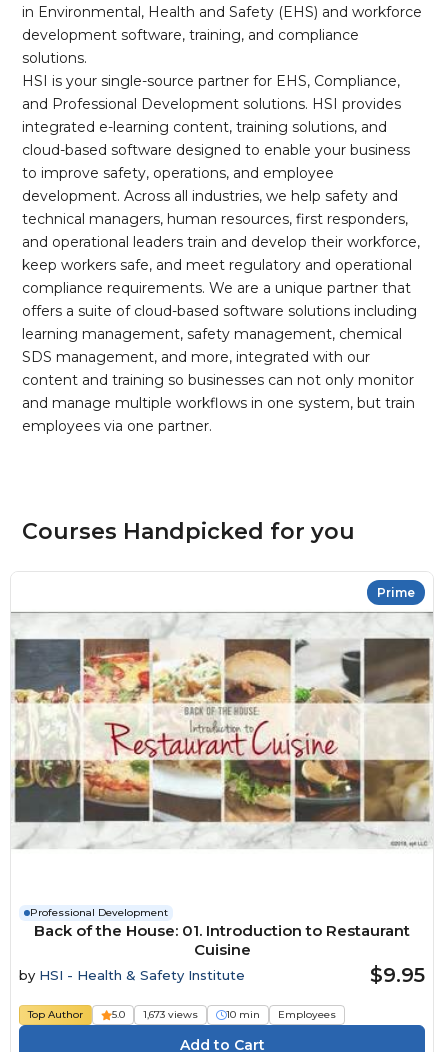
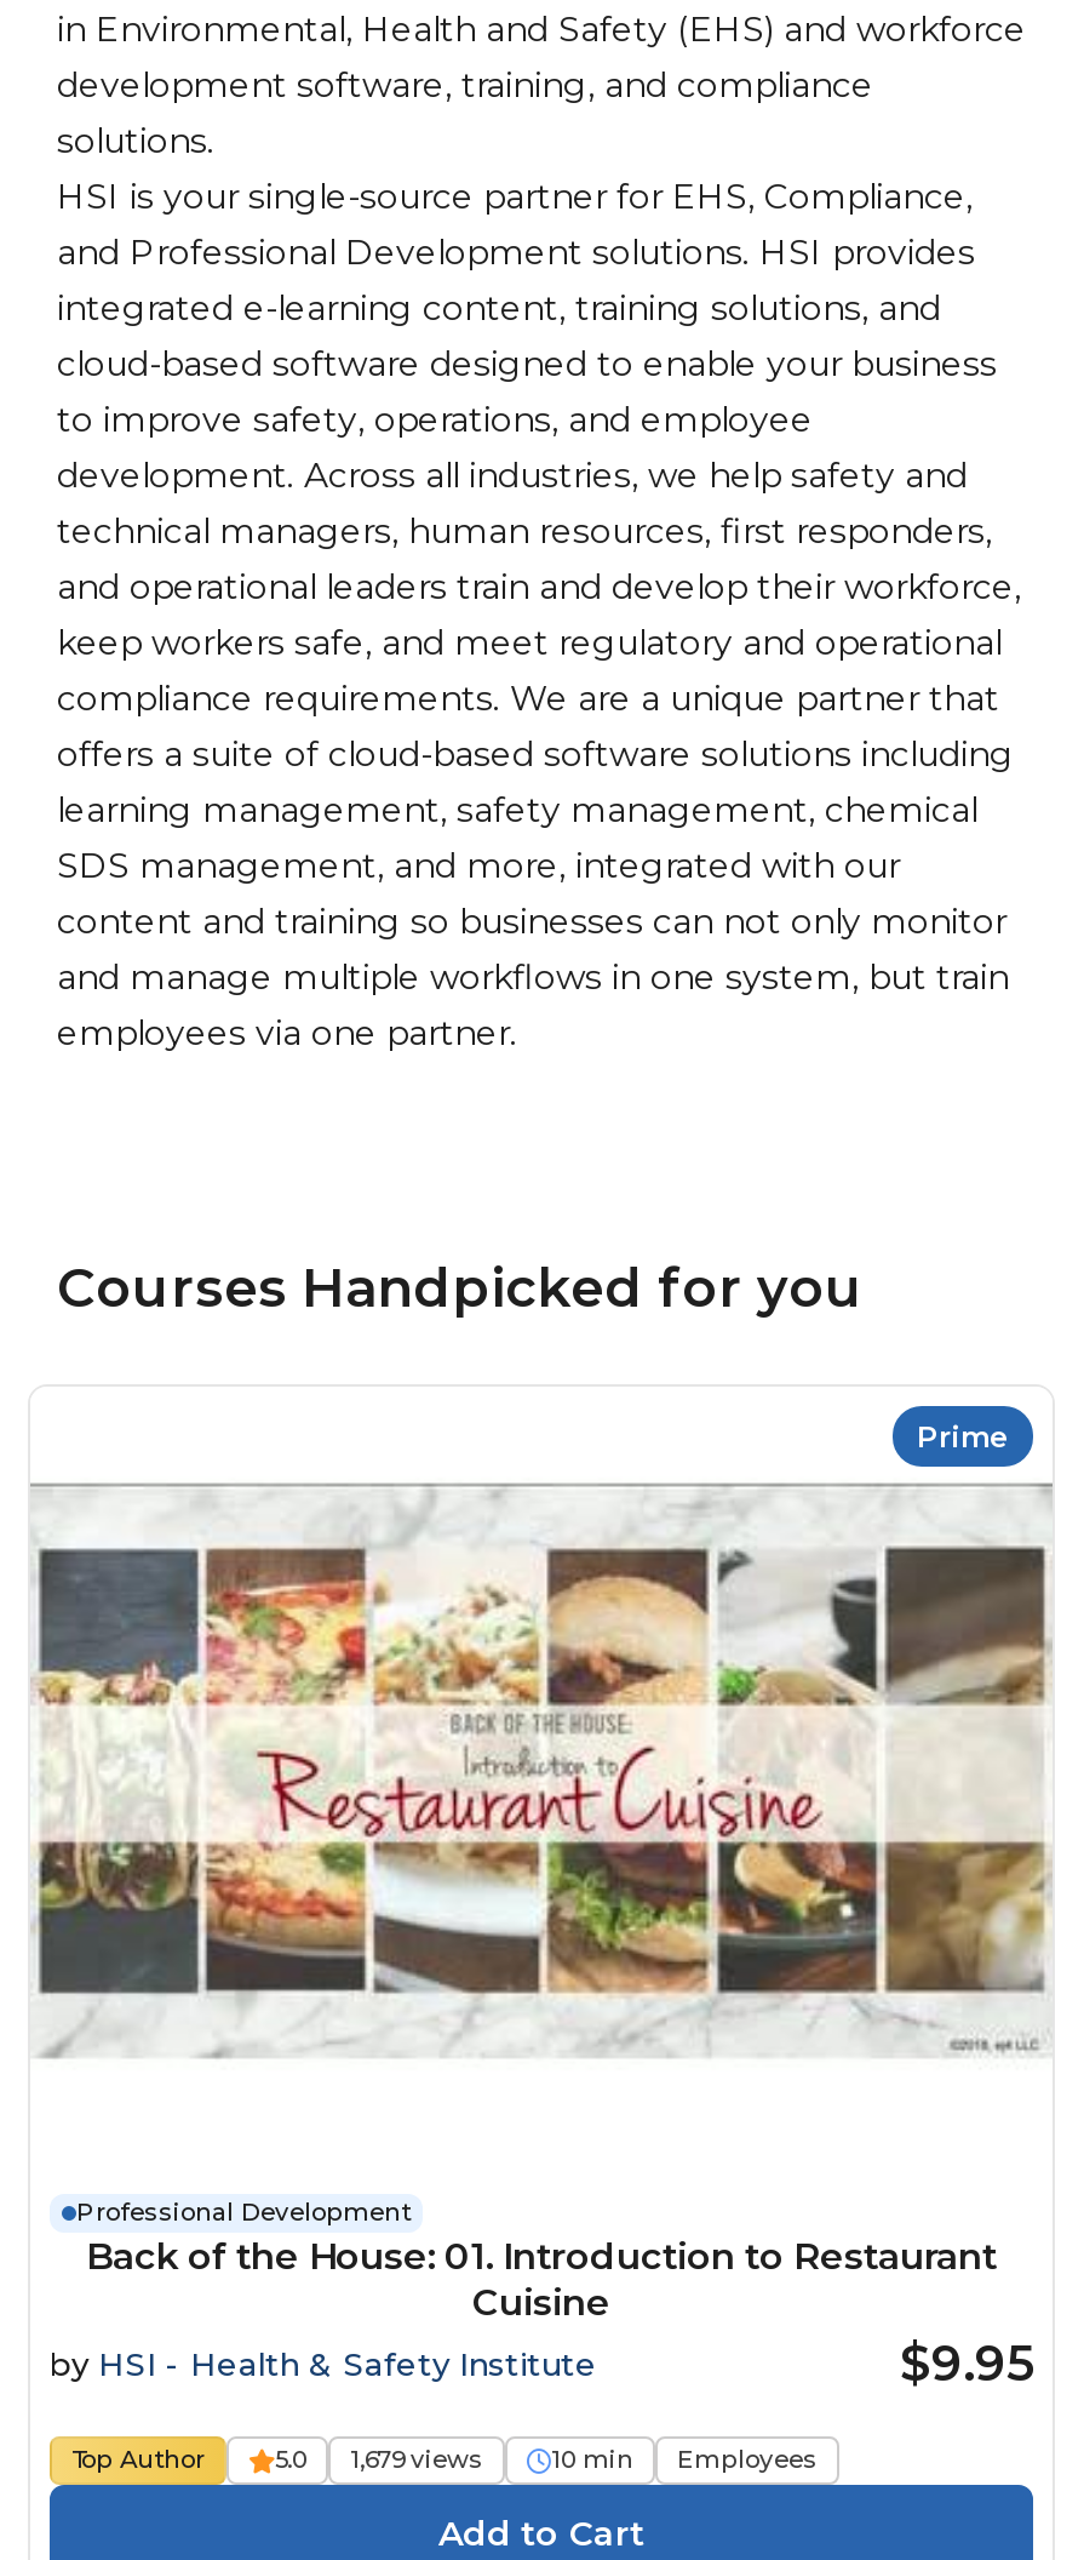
- 5.0 1,673 views
+ 5.0 1,679 views
